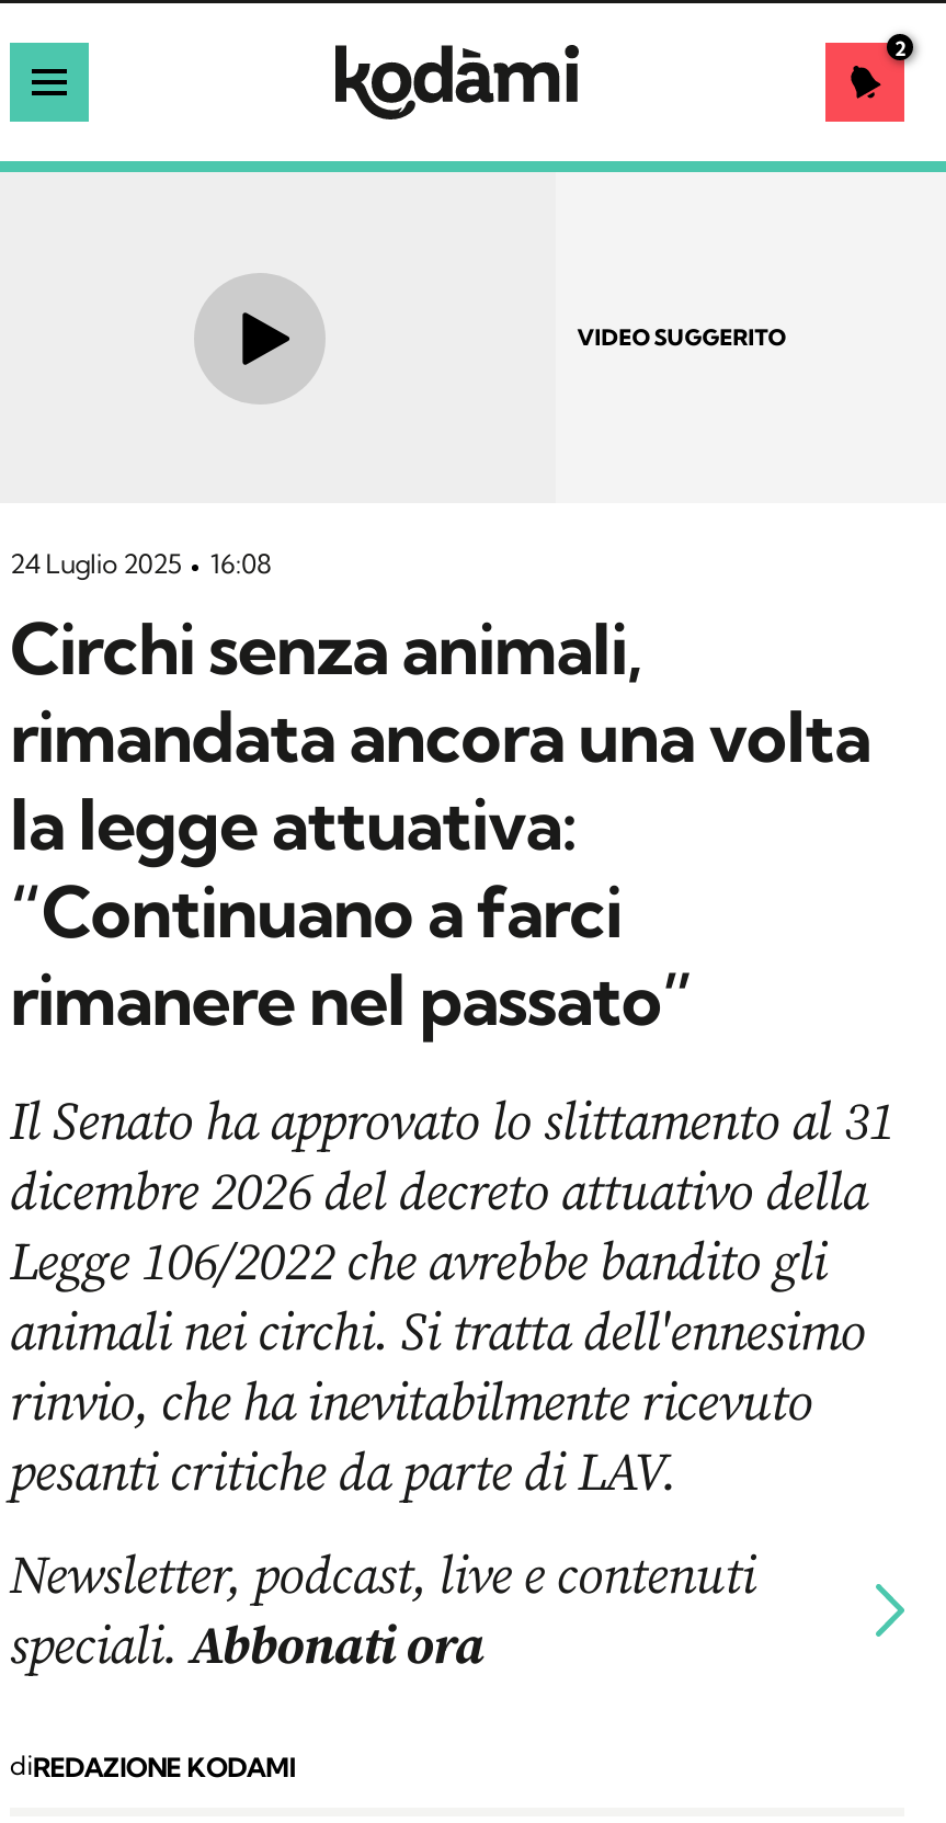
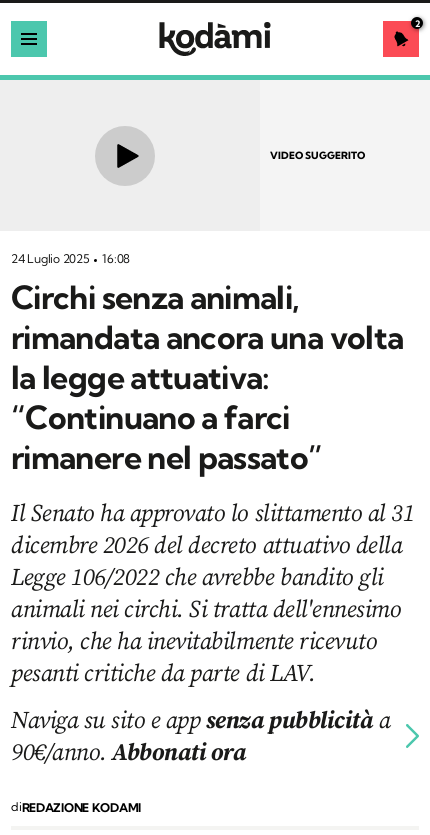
- Newsletter, podcast, live e contenuti
- speciali. Abbonati ora
+ Naviga su sito e appsenza pubblicità a
+ 90€/anno. Abbonati ora
